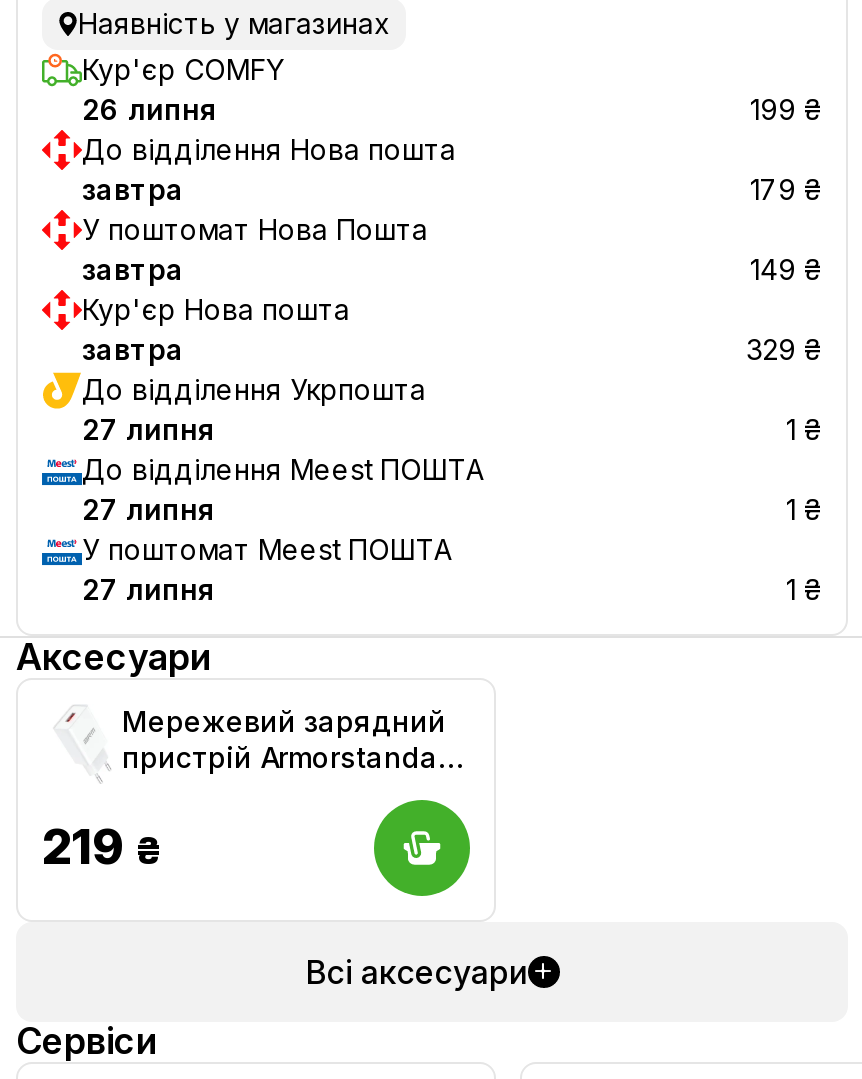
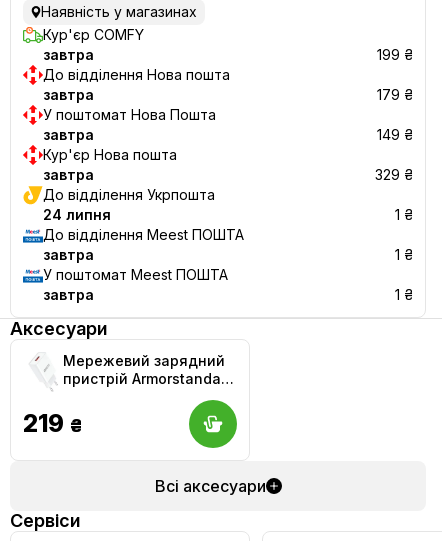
- 26 липня
+ завтра

- 27 липня
+ 24 липня

- 27 липня
+ завтра

- 27 липня
+ завтра
